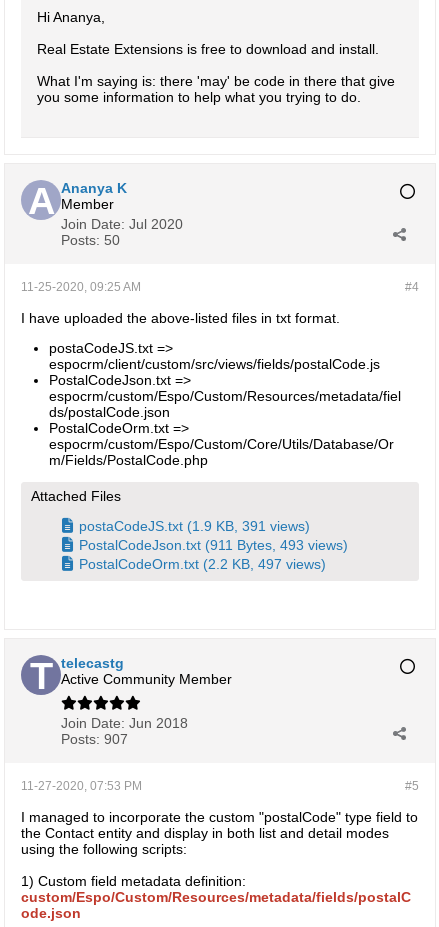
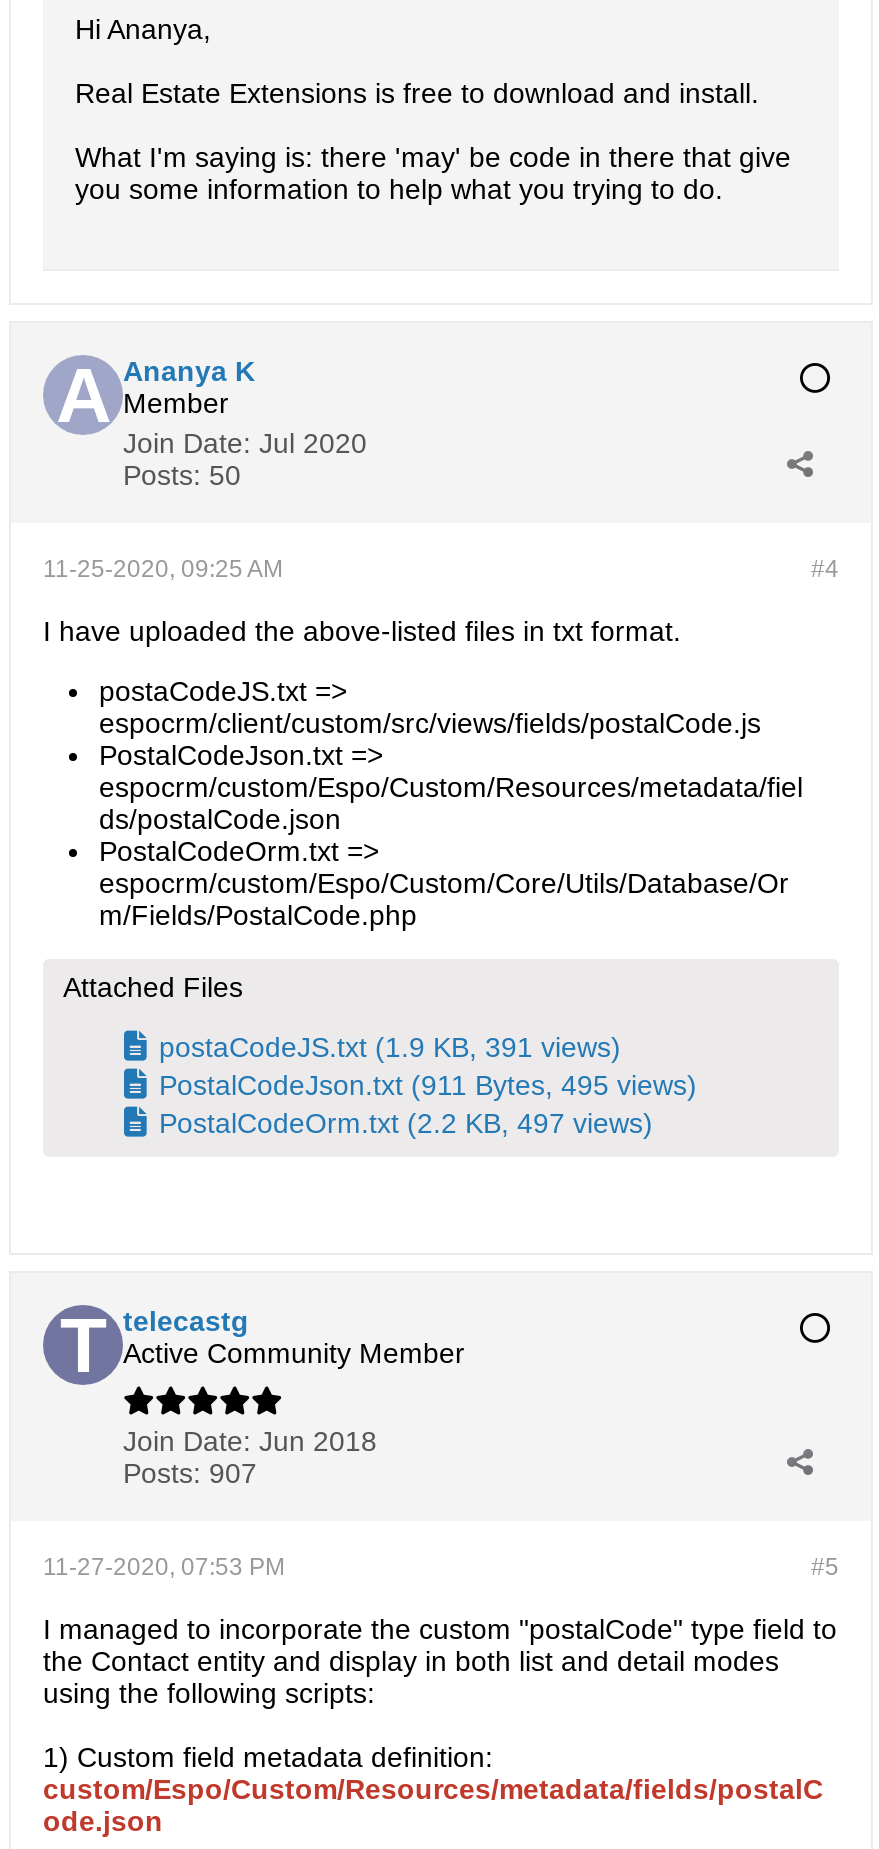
- PostalCodeJson.txt (911 Bytes, 493 views)
+ PostalCodeJson.txt (911 Bytes, 495 views)
